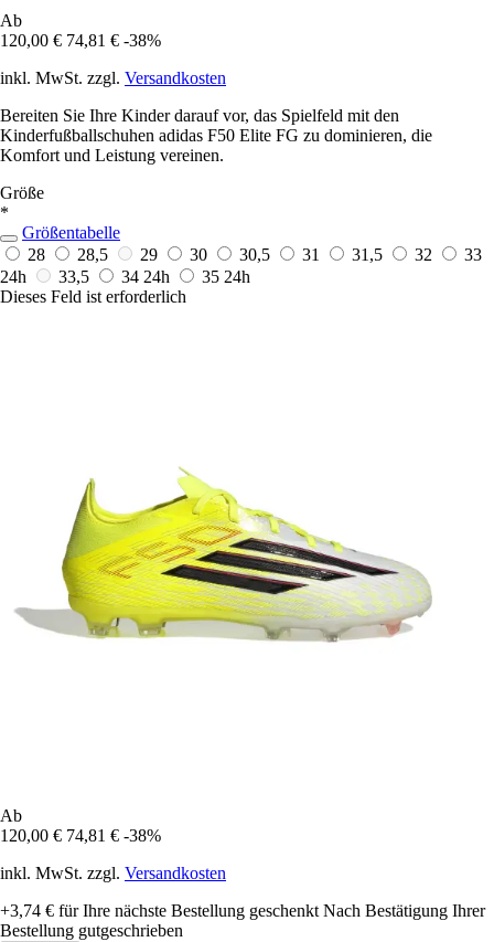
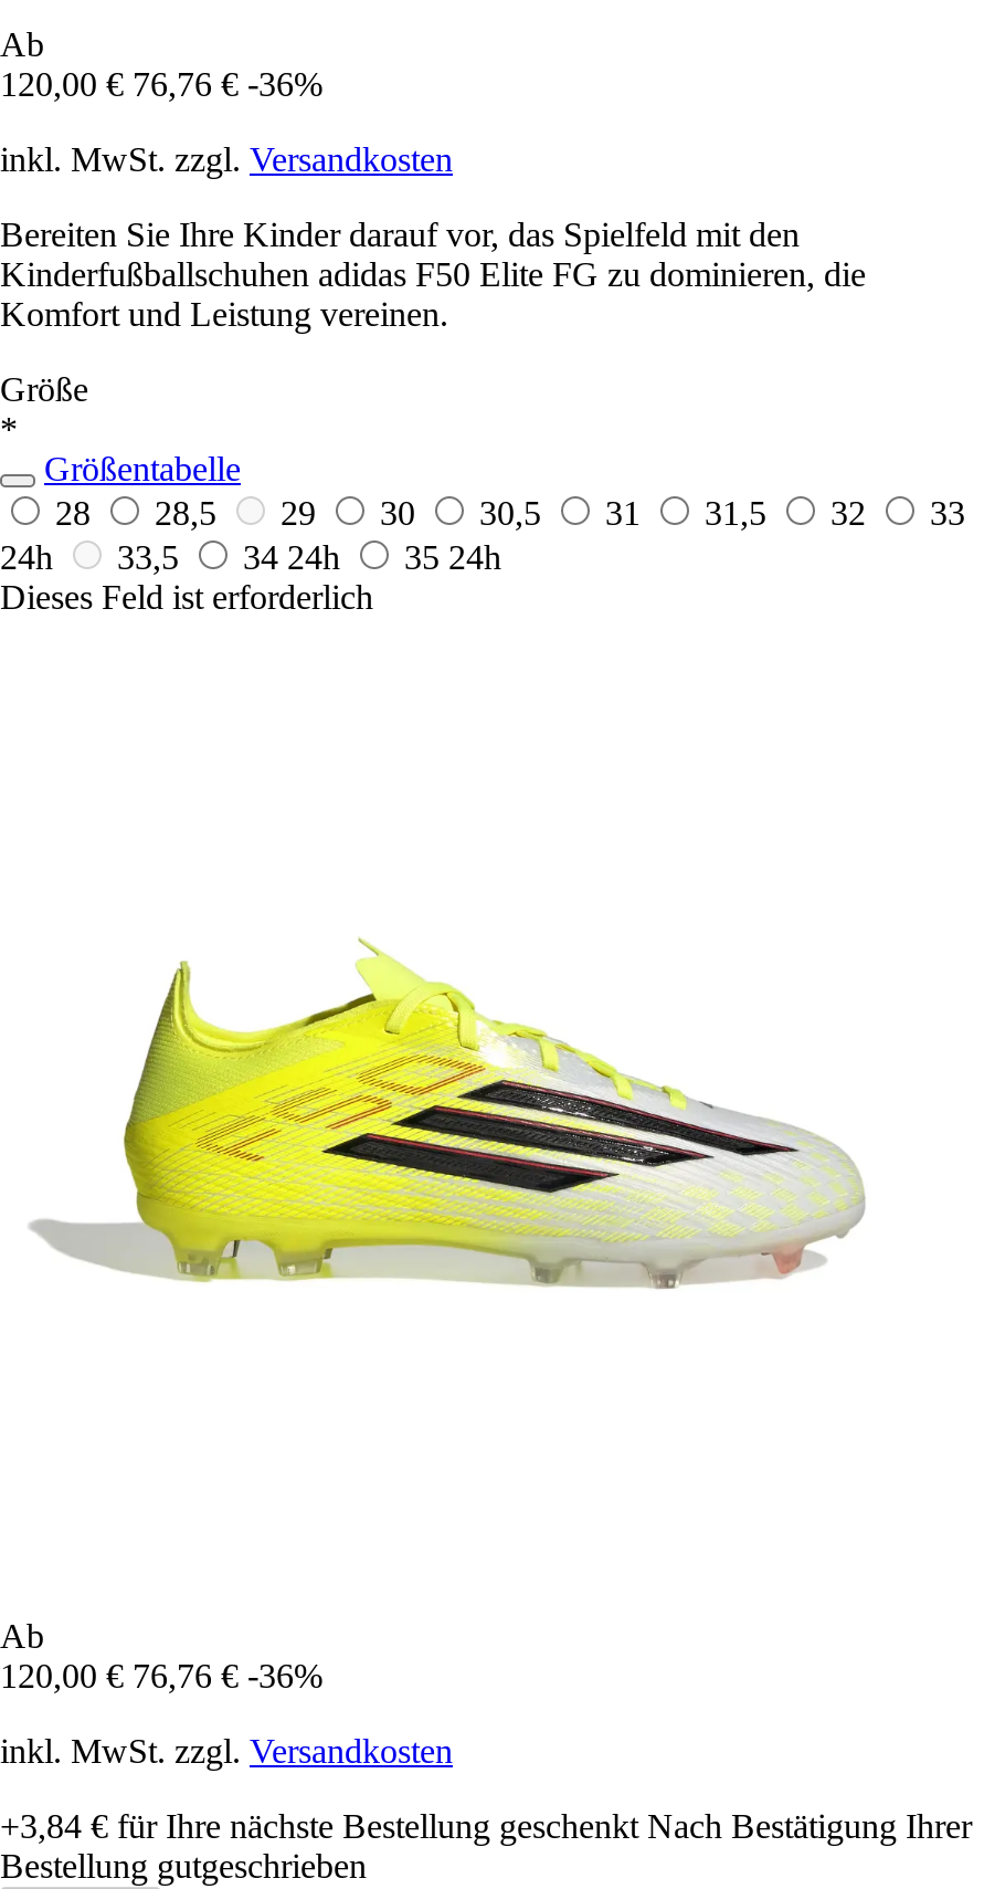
- 120,00 € 74,81 € -38%
+ 120,00 € 76,76 € -36%

- 120,00 € 74,81 € -38%
+ 120,00 € 76,76 € -36%

- +3,74 €für Ihre nächste Bestellung geschenkt Nach Bestätigung Ihrer
+ +3,84 €für Ihre nächste Bestellung geschenkt Nach Bestätigung Ihrer
